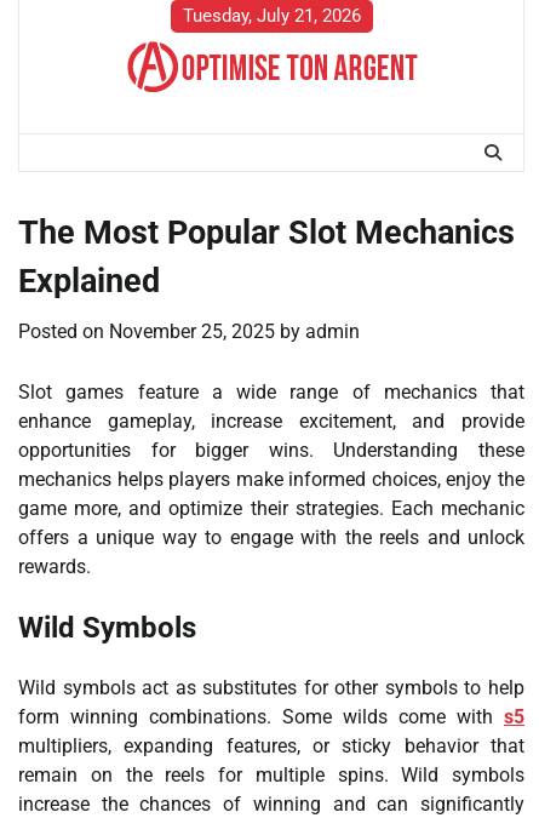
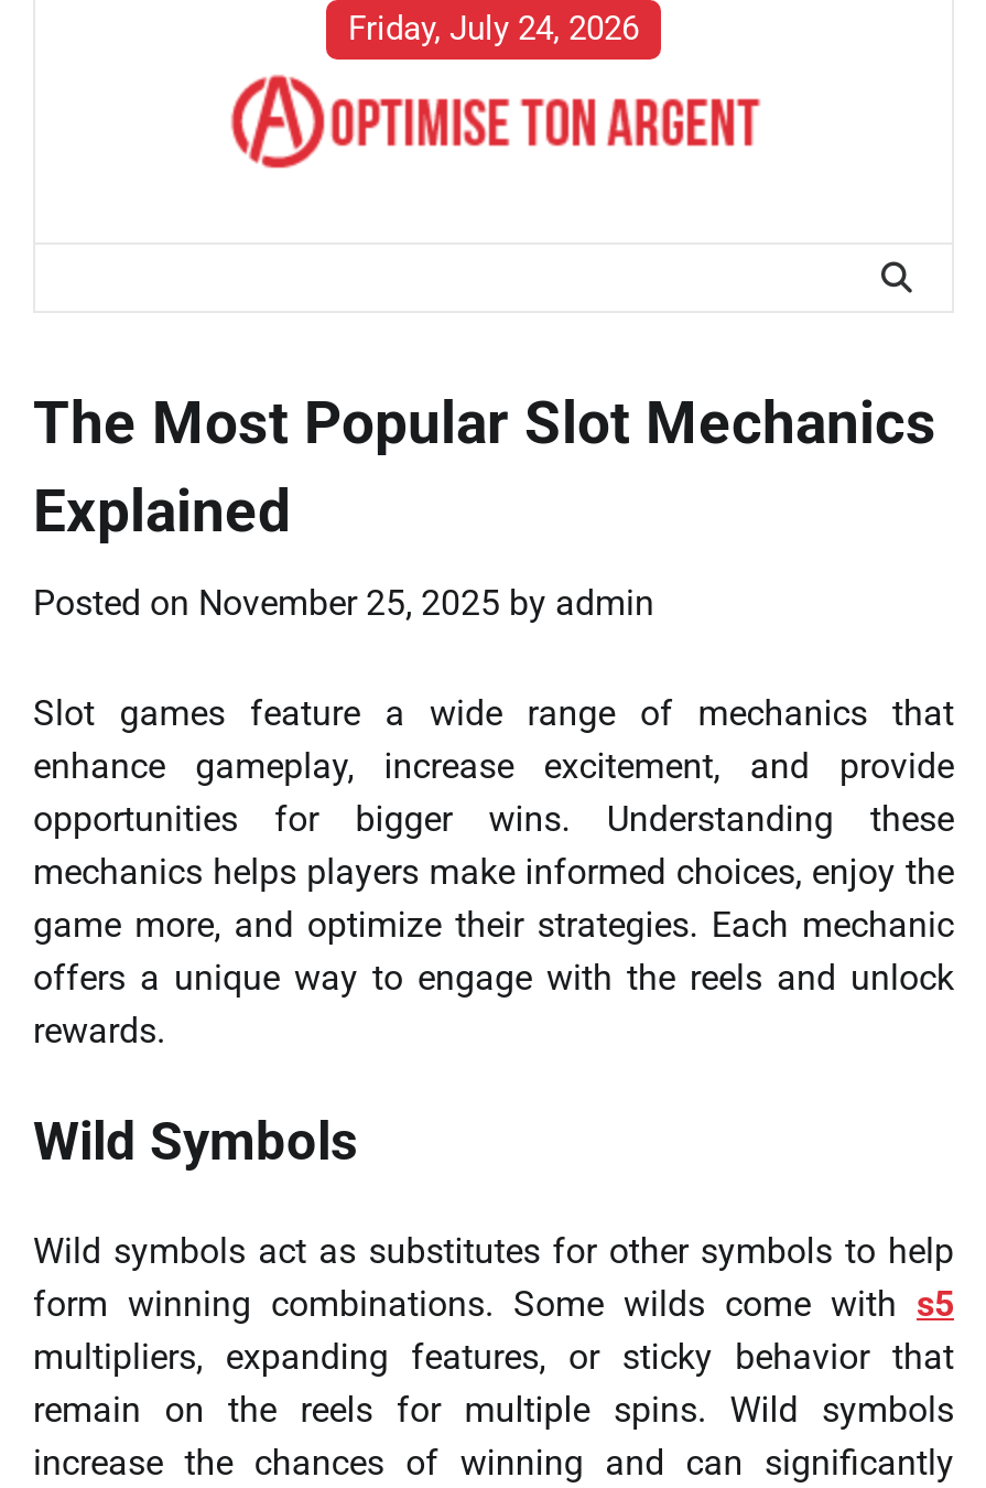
- Tuesday, July 21, 2026
+ Friday, July 24, 2026
